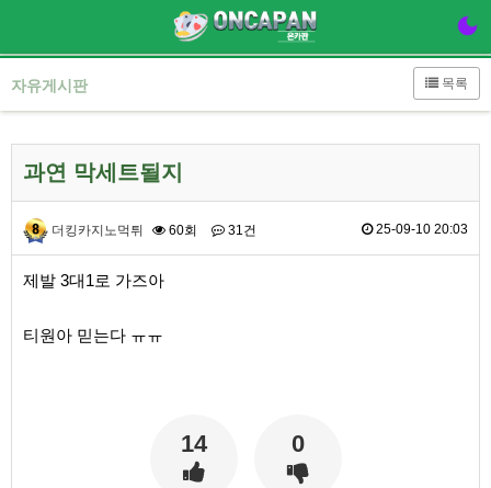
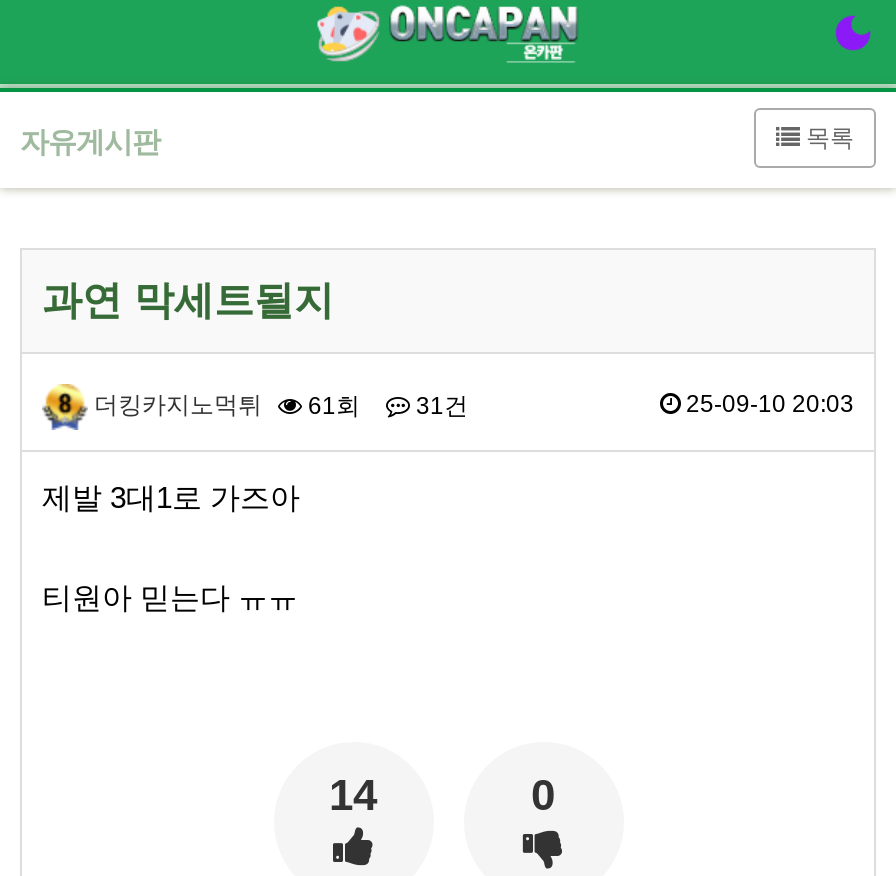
- 더킹카지노먹튀 60회 31건
+ 더킹카지노먹튀 61회 31건
